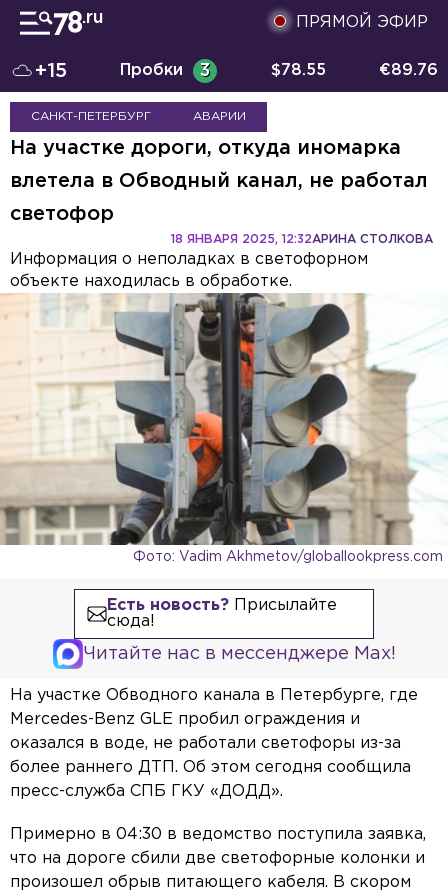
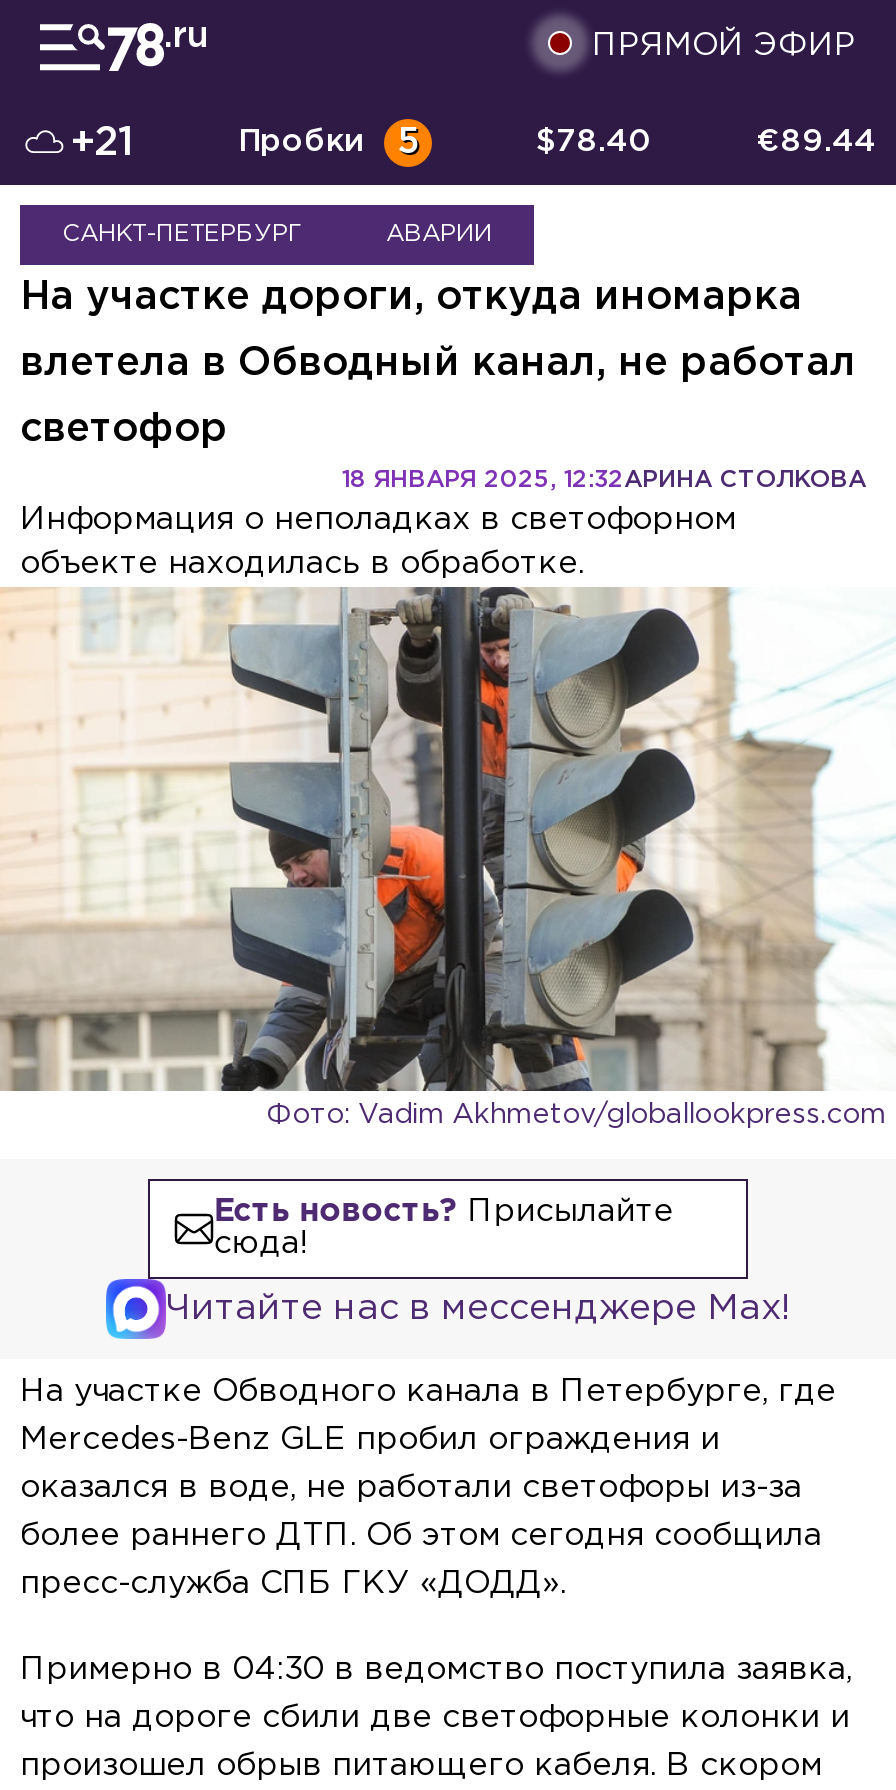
- +15
+ +21

- Пробки 3
+ Пробки 5

- $78.55
+ $78.40

- €89.76
+ €89.44
